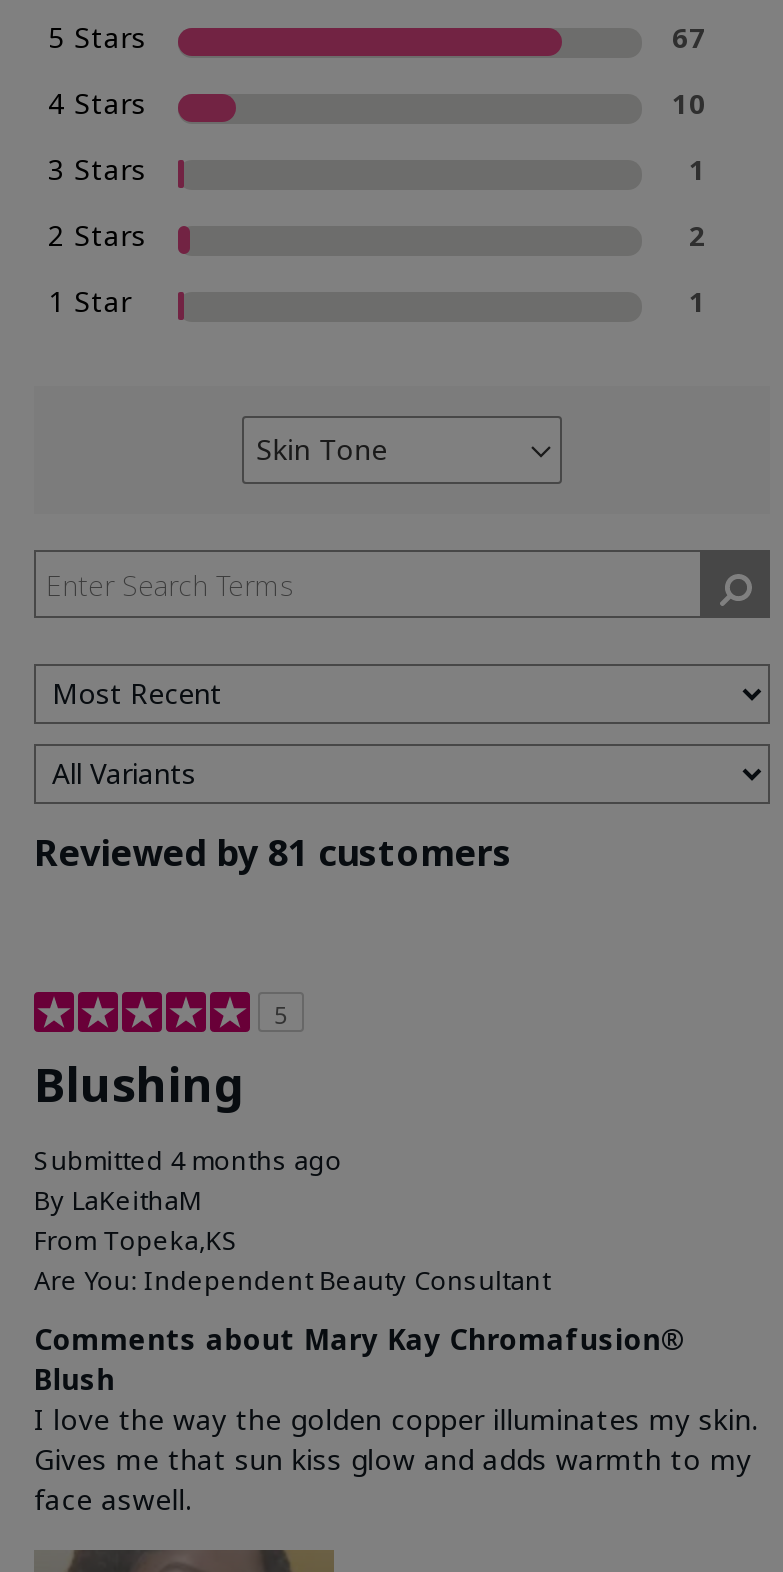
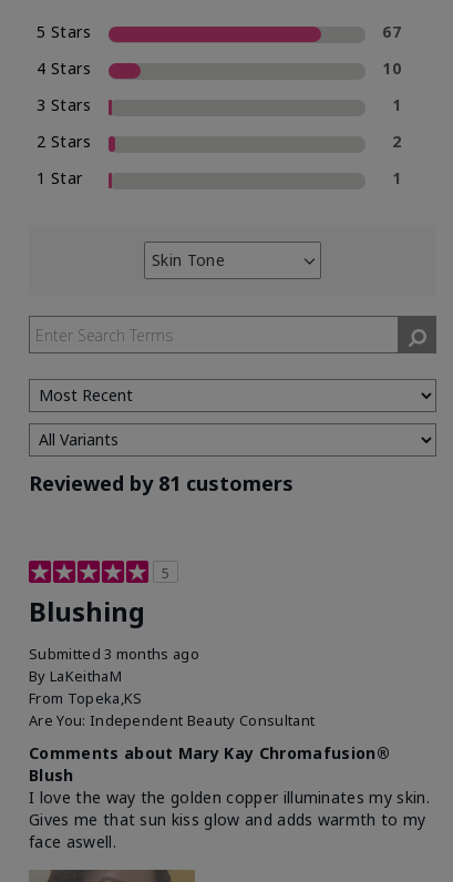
- Submitted 4 months ago
+ Submitted 3 months ago
